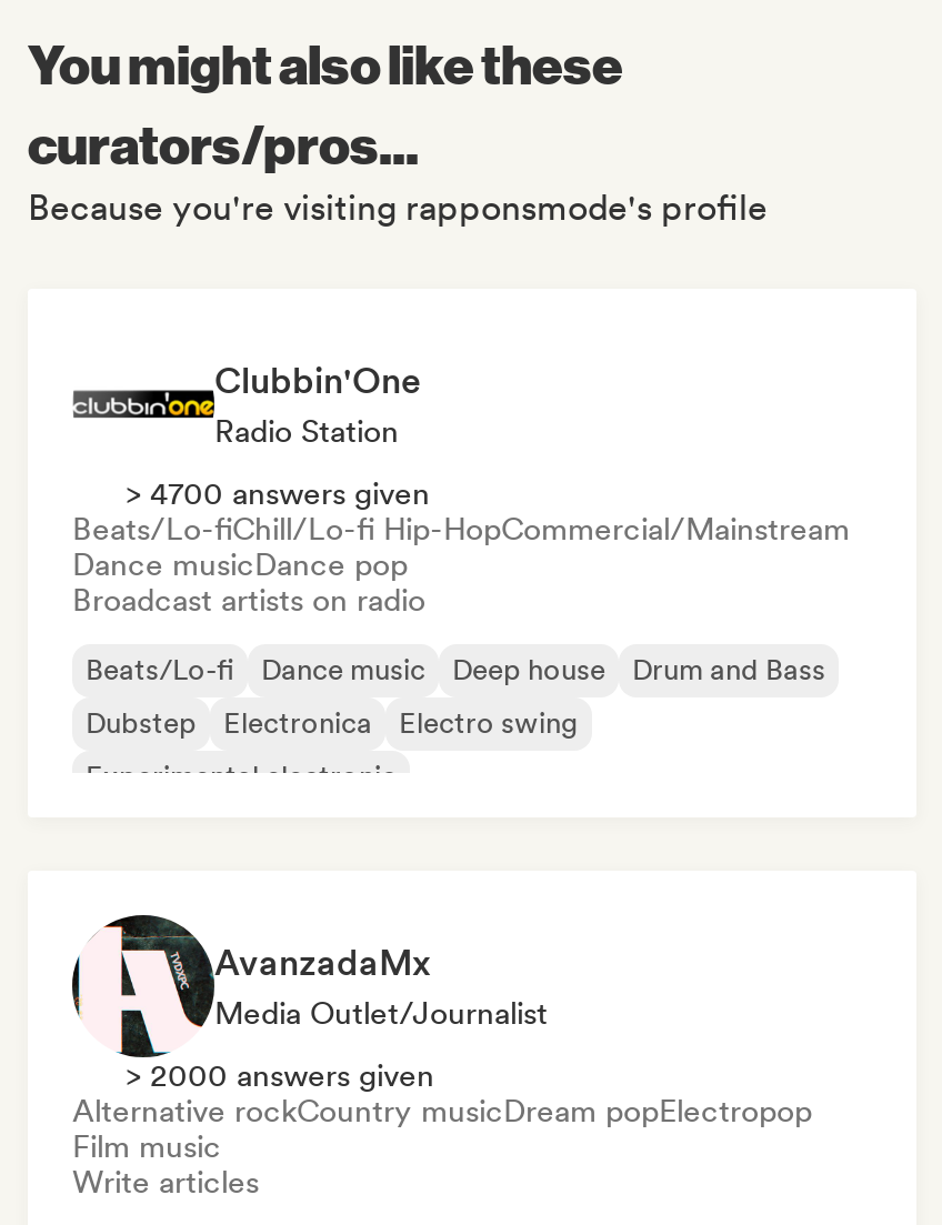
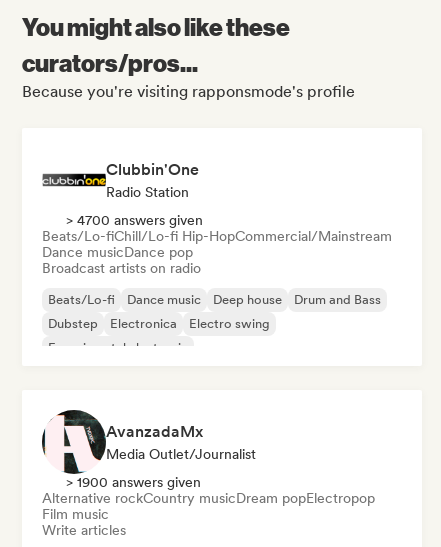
- > 2000 answers given
+ > 1900 answers given
